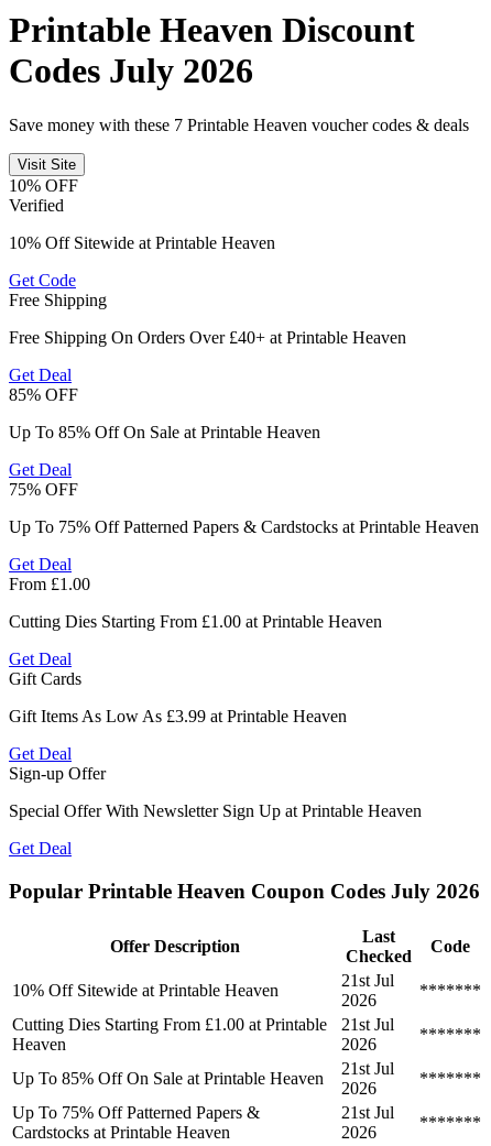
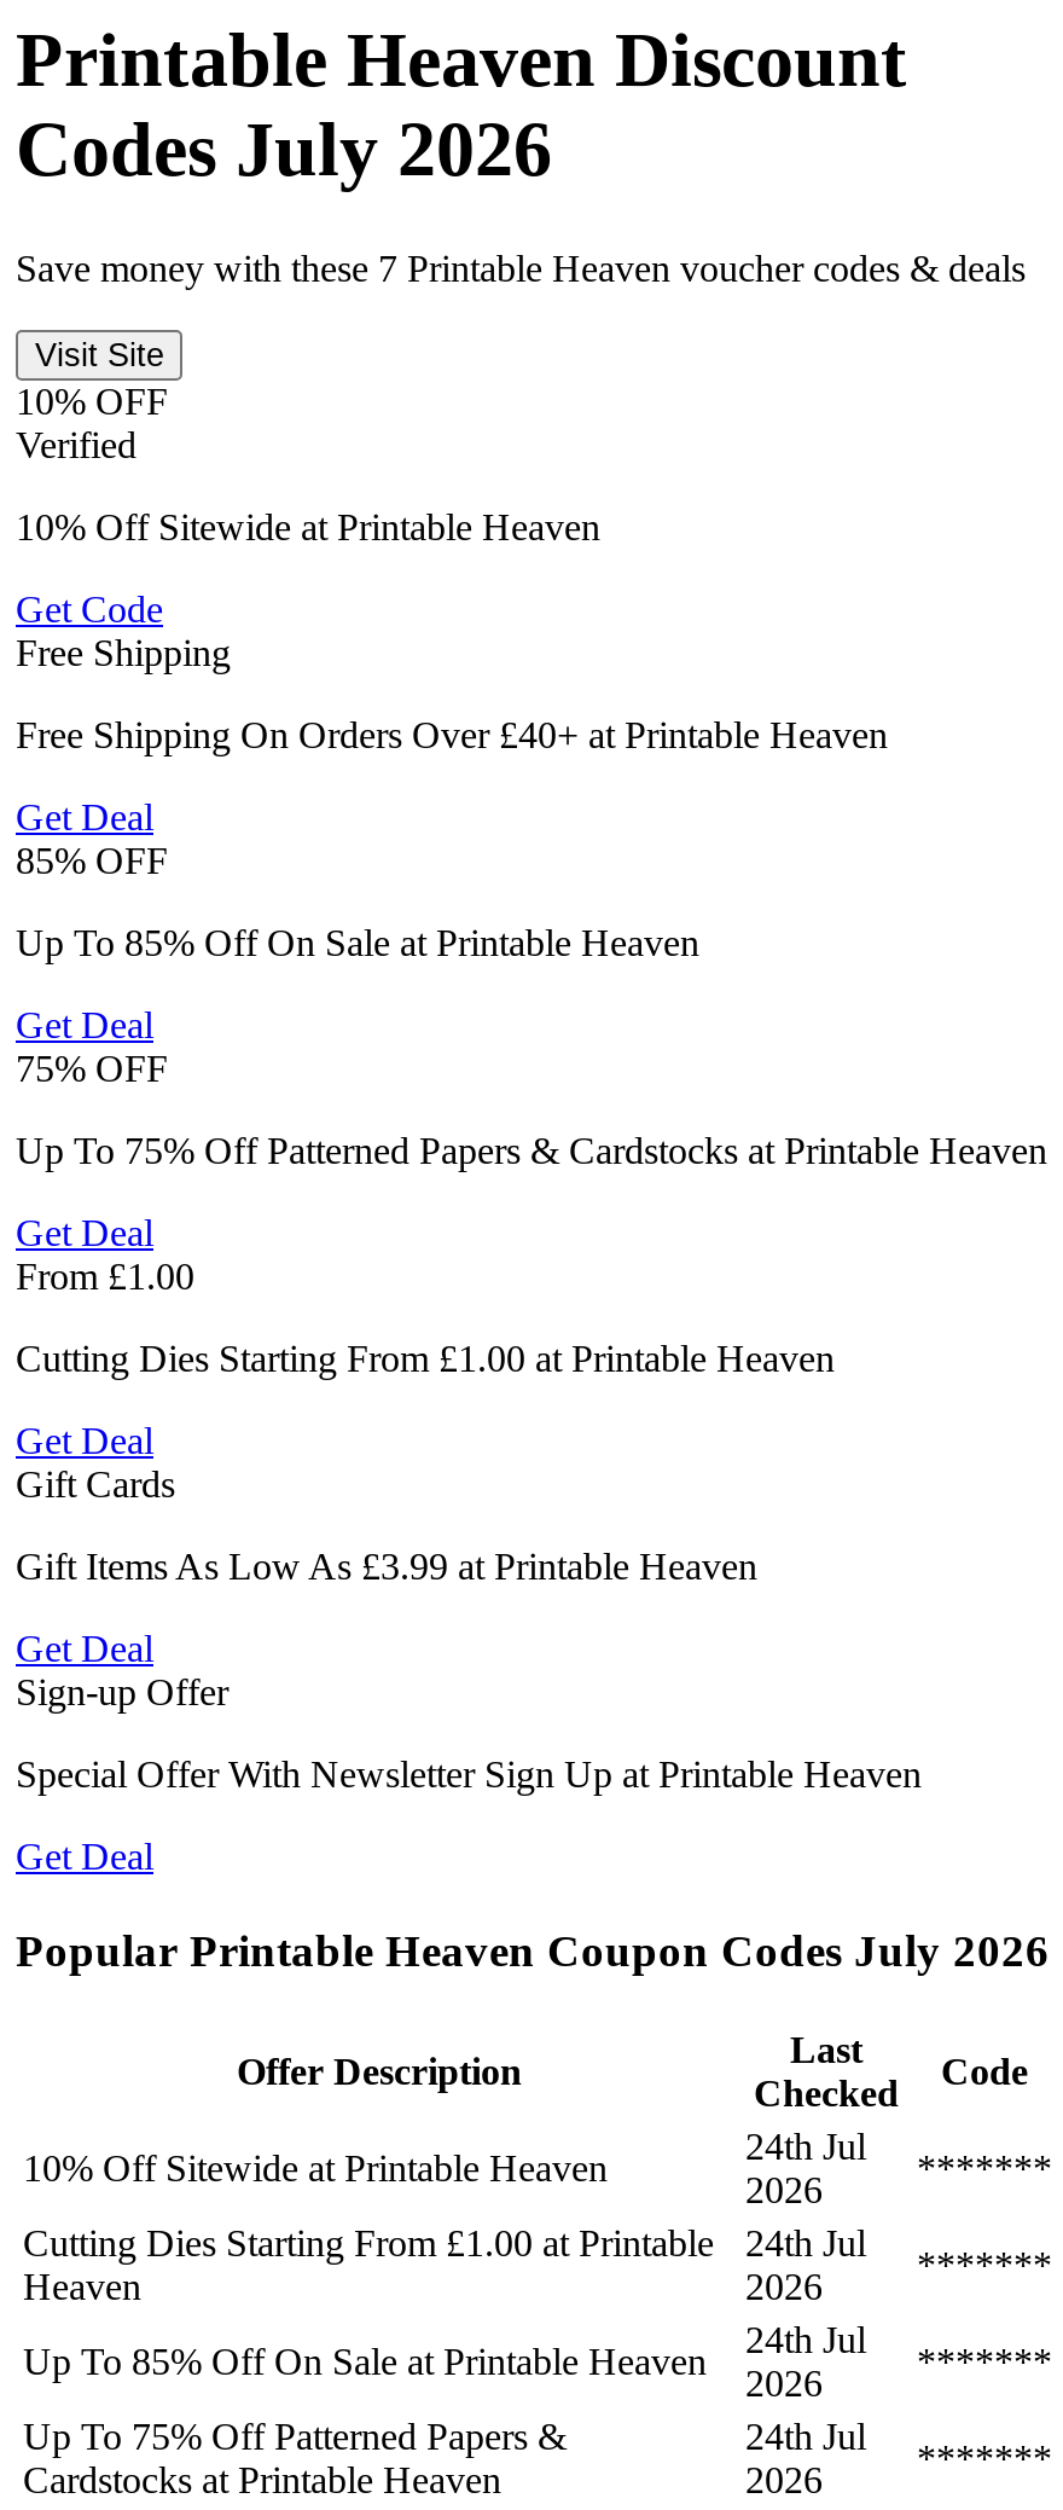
- 21st Jul
+ 24th Jul

- Cutting Dies Starting From £1.00 at Printable 21st Jul
+ Cutting Dies Starting From £1.00 at Printable 24th Jul

- 21st Jul
+ 24th Jul

- 21st Jul
+ 24th Jul
